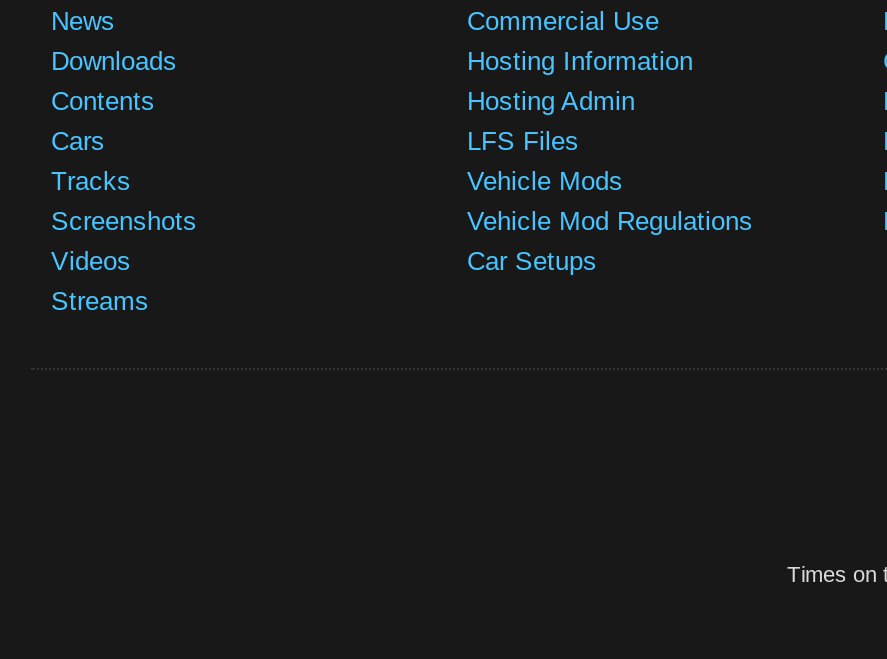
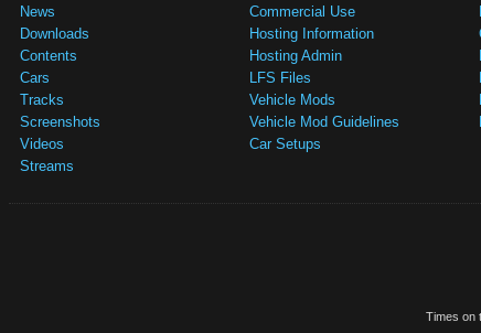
- Vehicle Mod Regulations
+ Vehicle Mod Guidelines
